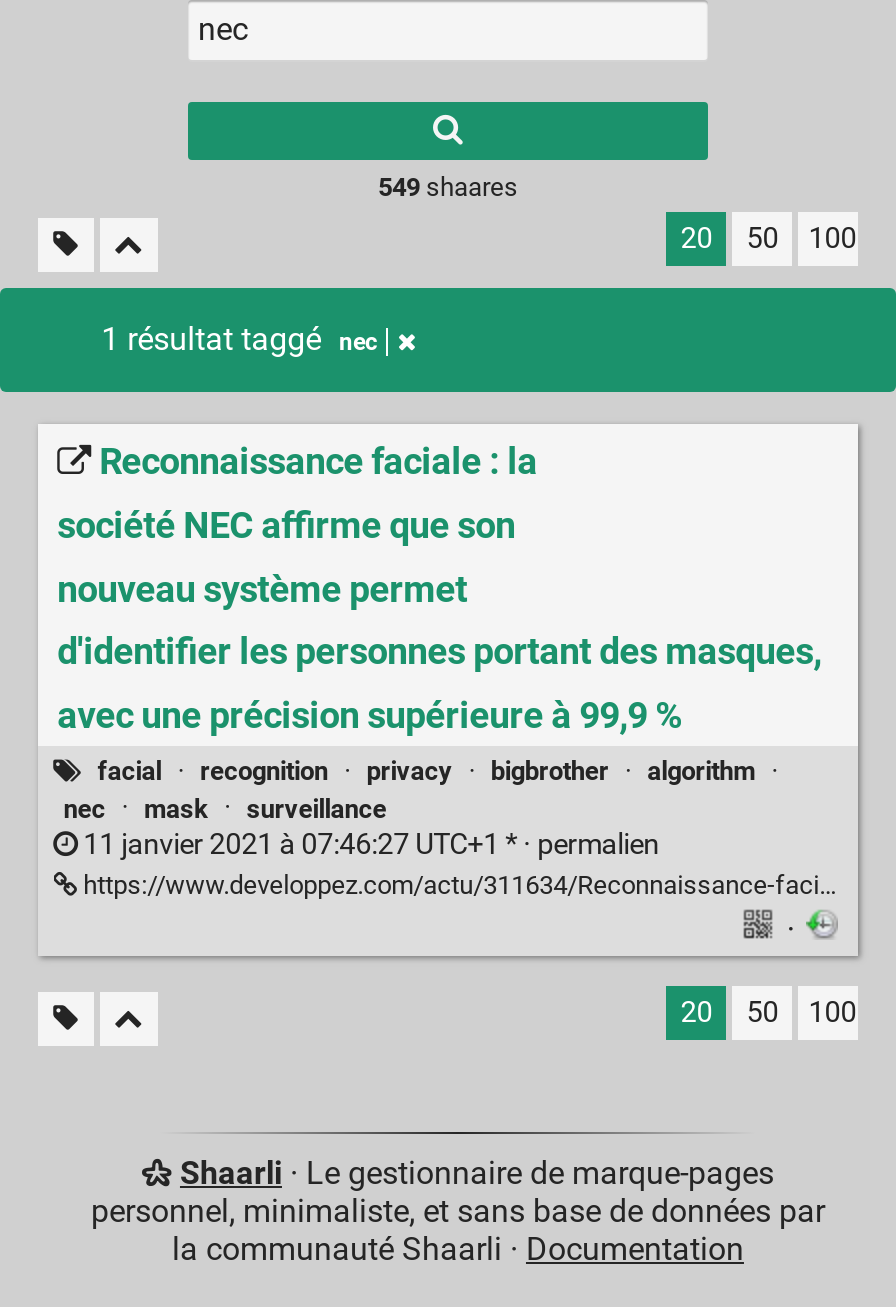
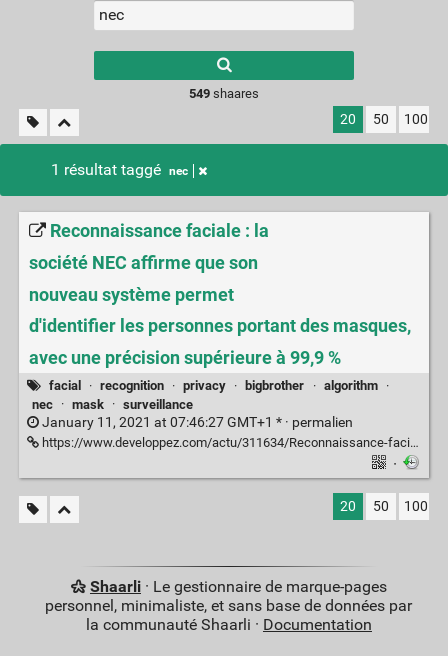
- 11 janvier 2021 à 07:46:27 UTC+1 * · permalien
+ January 11, 2021 at 07:46:27 GMT+1 * · permalien
